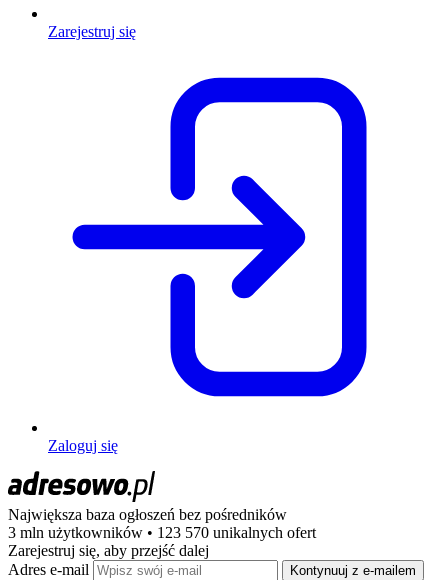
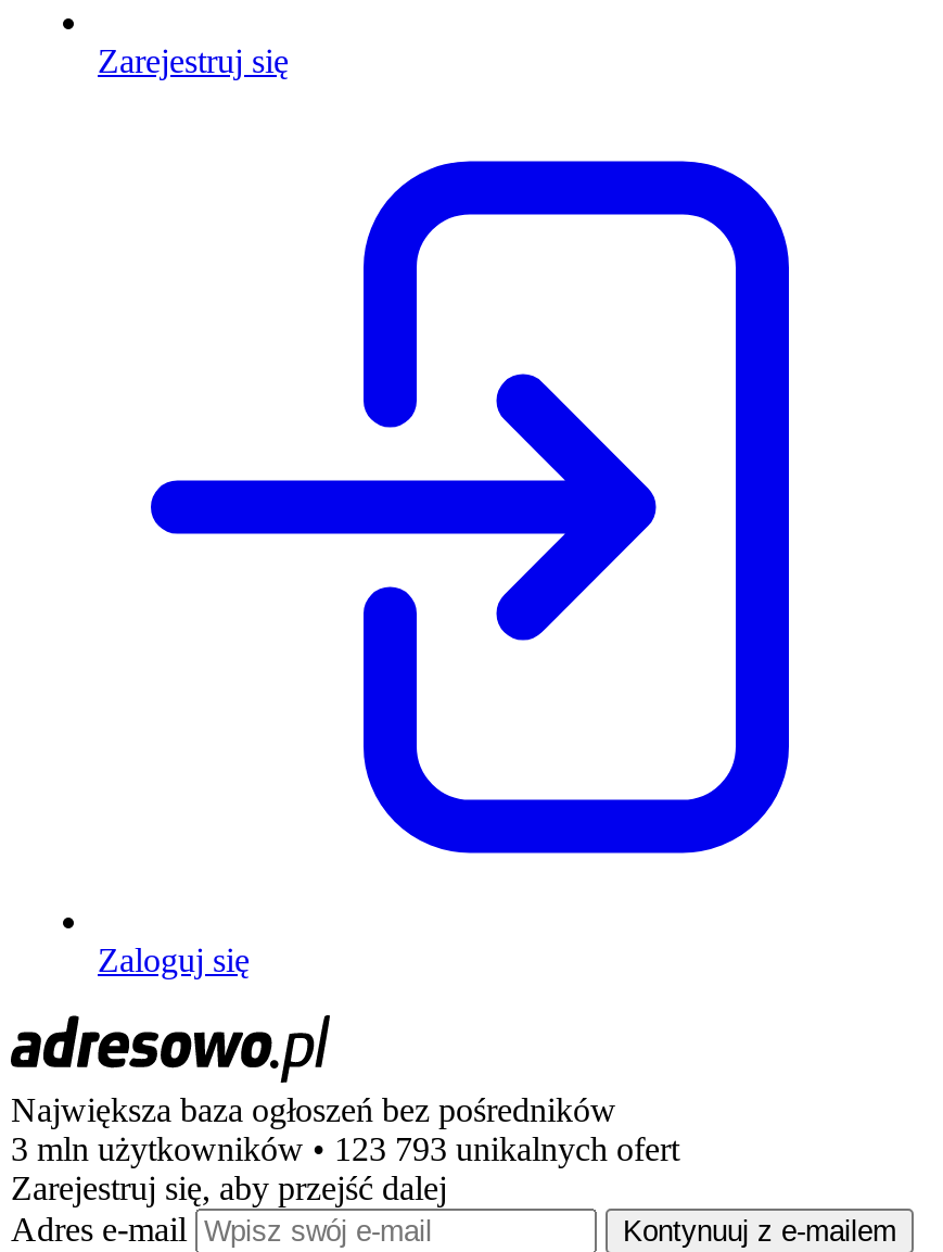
- 3 mln użytkowników • 123 570 unikalnych ofert
+ 3 mln użytkowników • 123 793 unikalnych ofert
